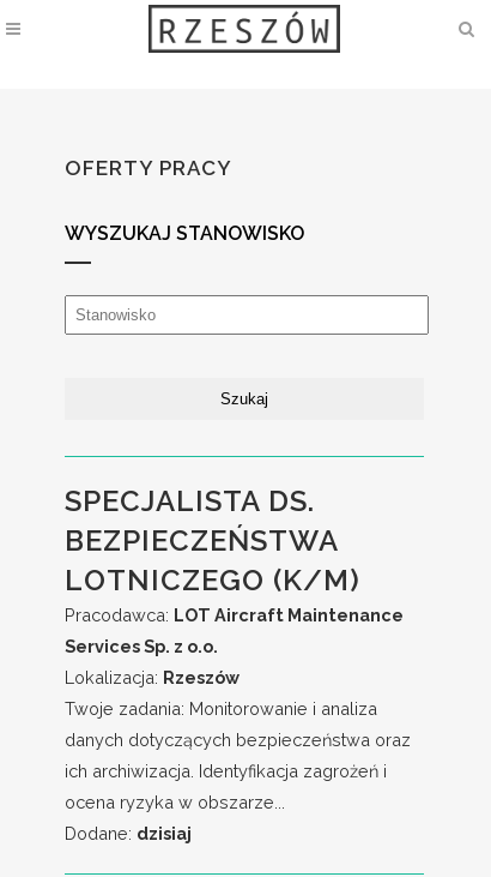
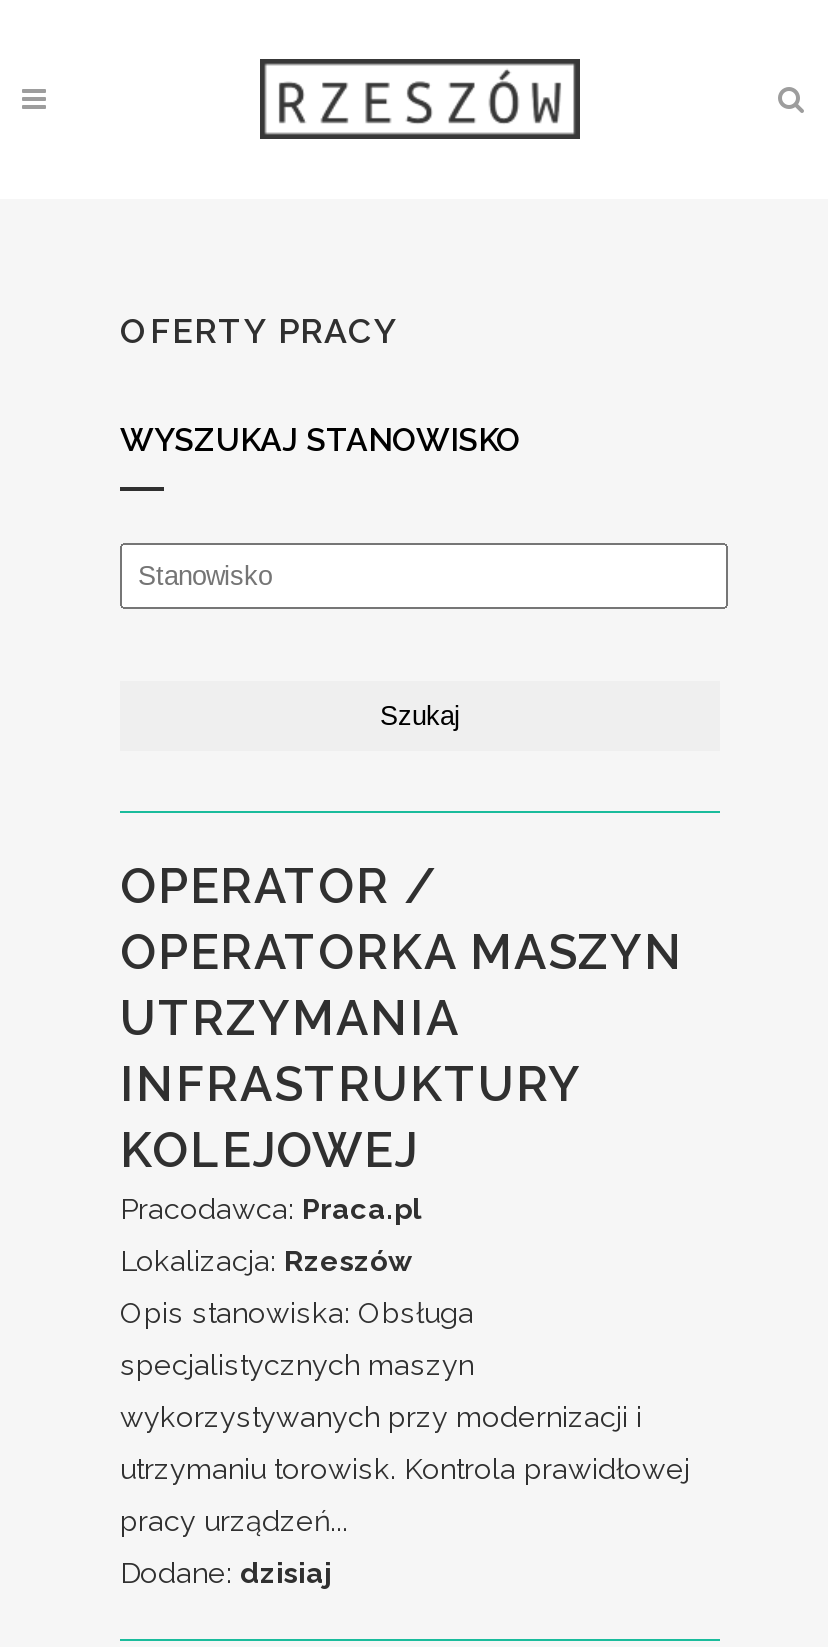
- SPECJALISTA DS.
- BEZPIECZEŃSTWA
- LOTNICZEGO (K/M)
- Pracodawca: LOT Aircraft Maintenance
- Services Sp. z o.o.
+ OPERATOR /
+ OPERATORKA MASZYN
+ UTRZYMANIA
+ INFRASTRUKTURY
+ KOLEJOWEJ
+ Pracodawca: Praca.pl

- Twoje zadania: Monitorowanie i analiza
- danych dotyczących bezpieczeństwa oraz
- ich archiwizacja. Identyfikacja zagrożeń i
- ocena ryzyka w obszarze...
+ Opis stanowiska: Obsługa
+ specjalistycznych maszyn
+ wykorzystywanych przy modernizacji i
+ utrzymaniu torowisk. Kontrola prawidłowej
+ pracy urządzeń...
